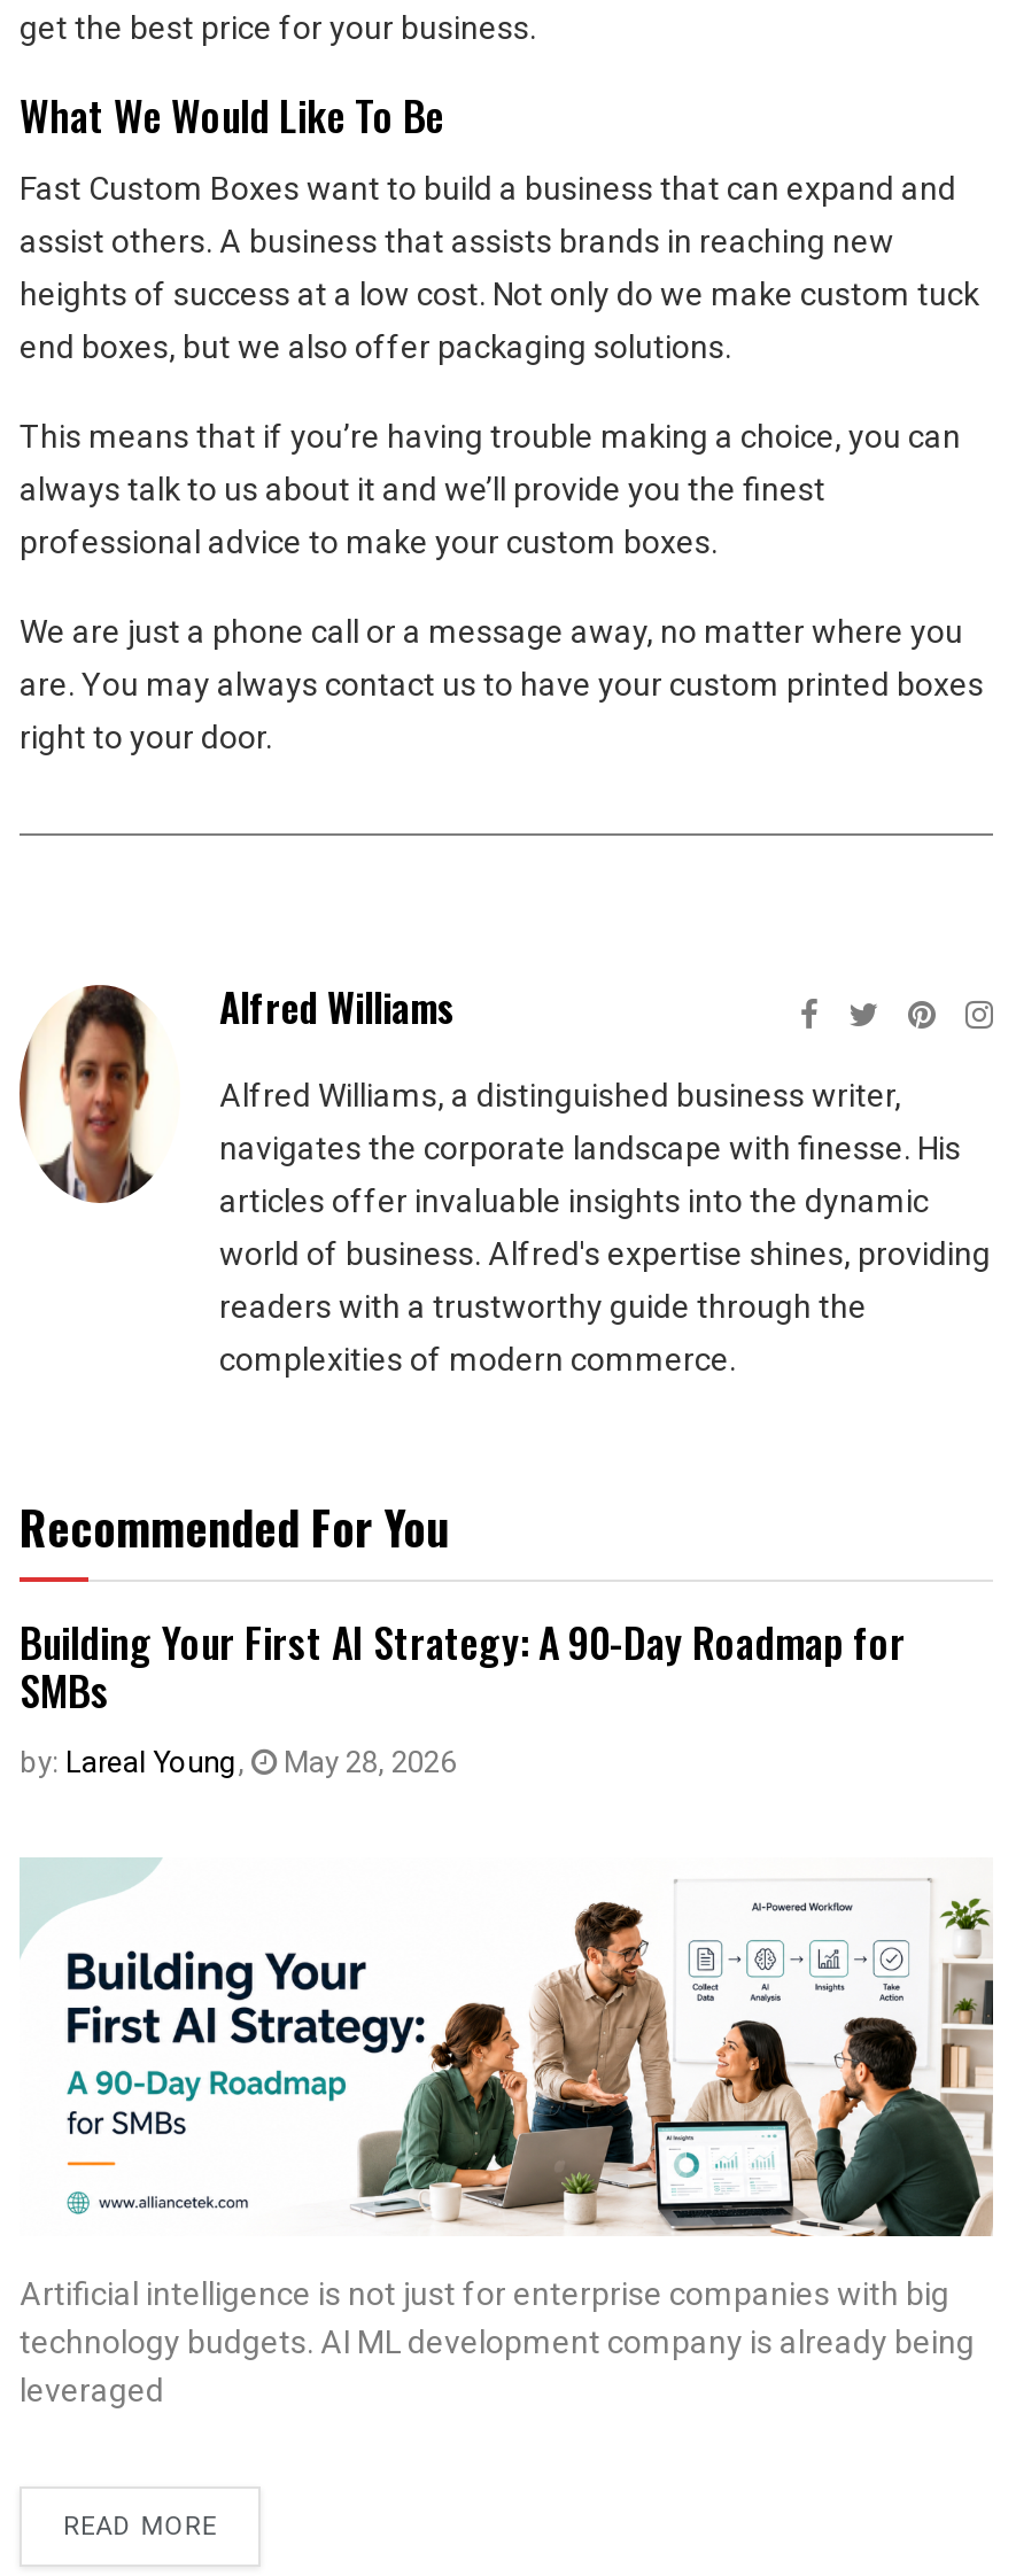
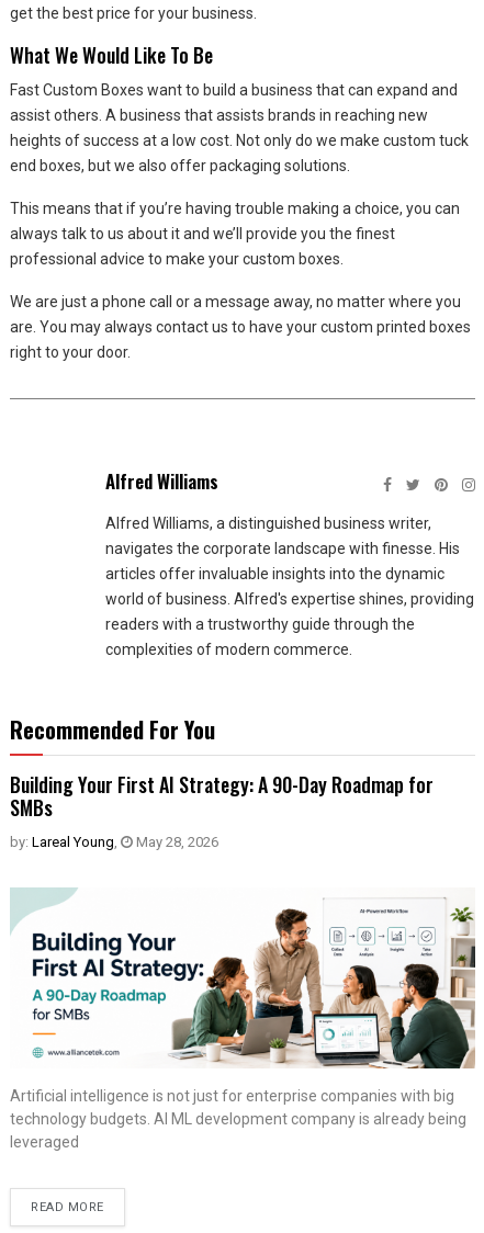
- [image]
